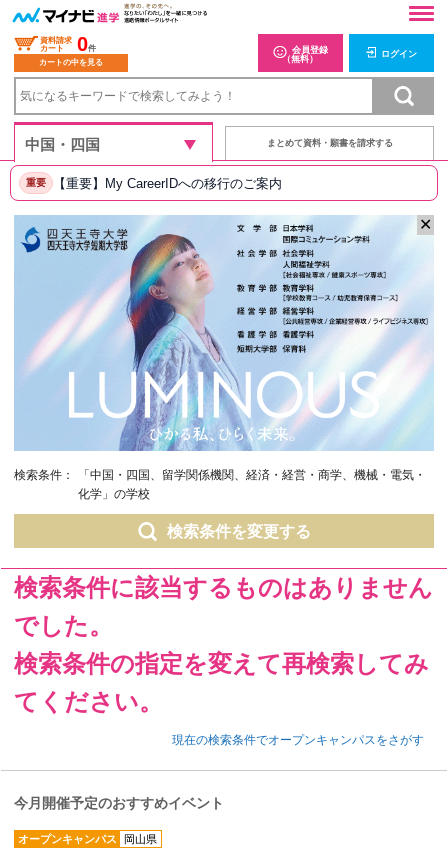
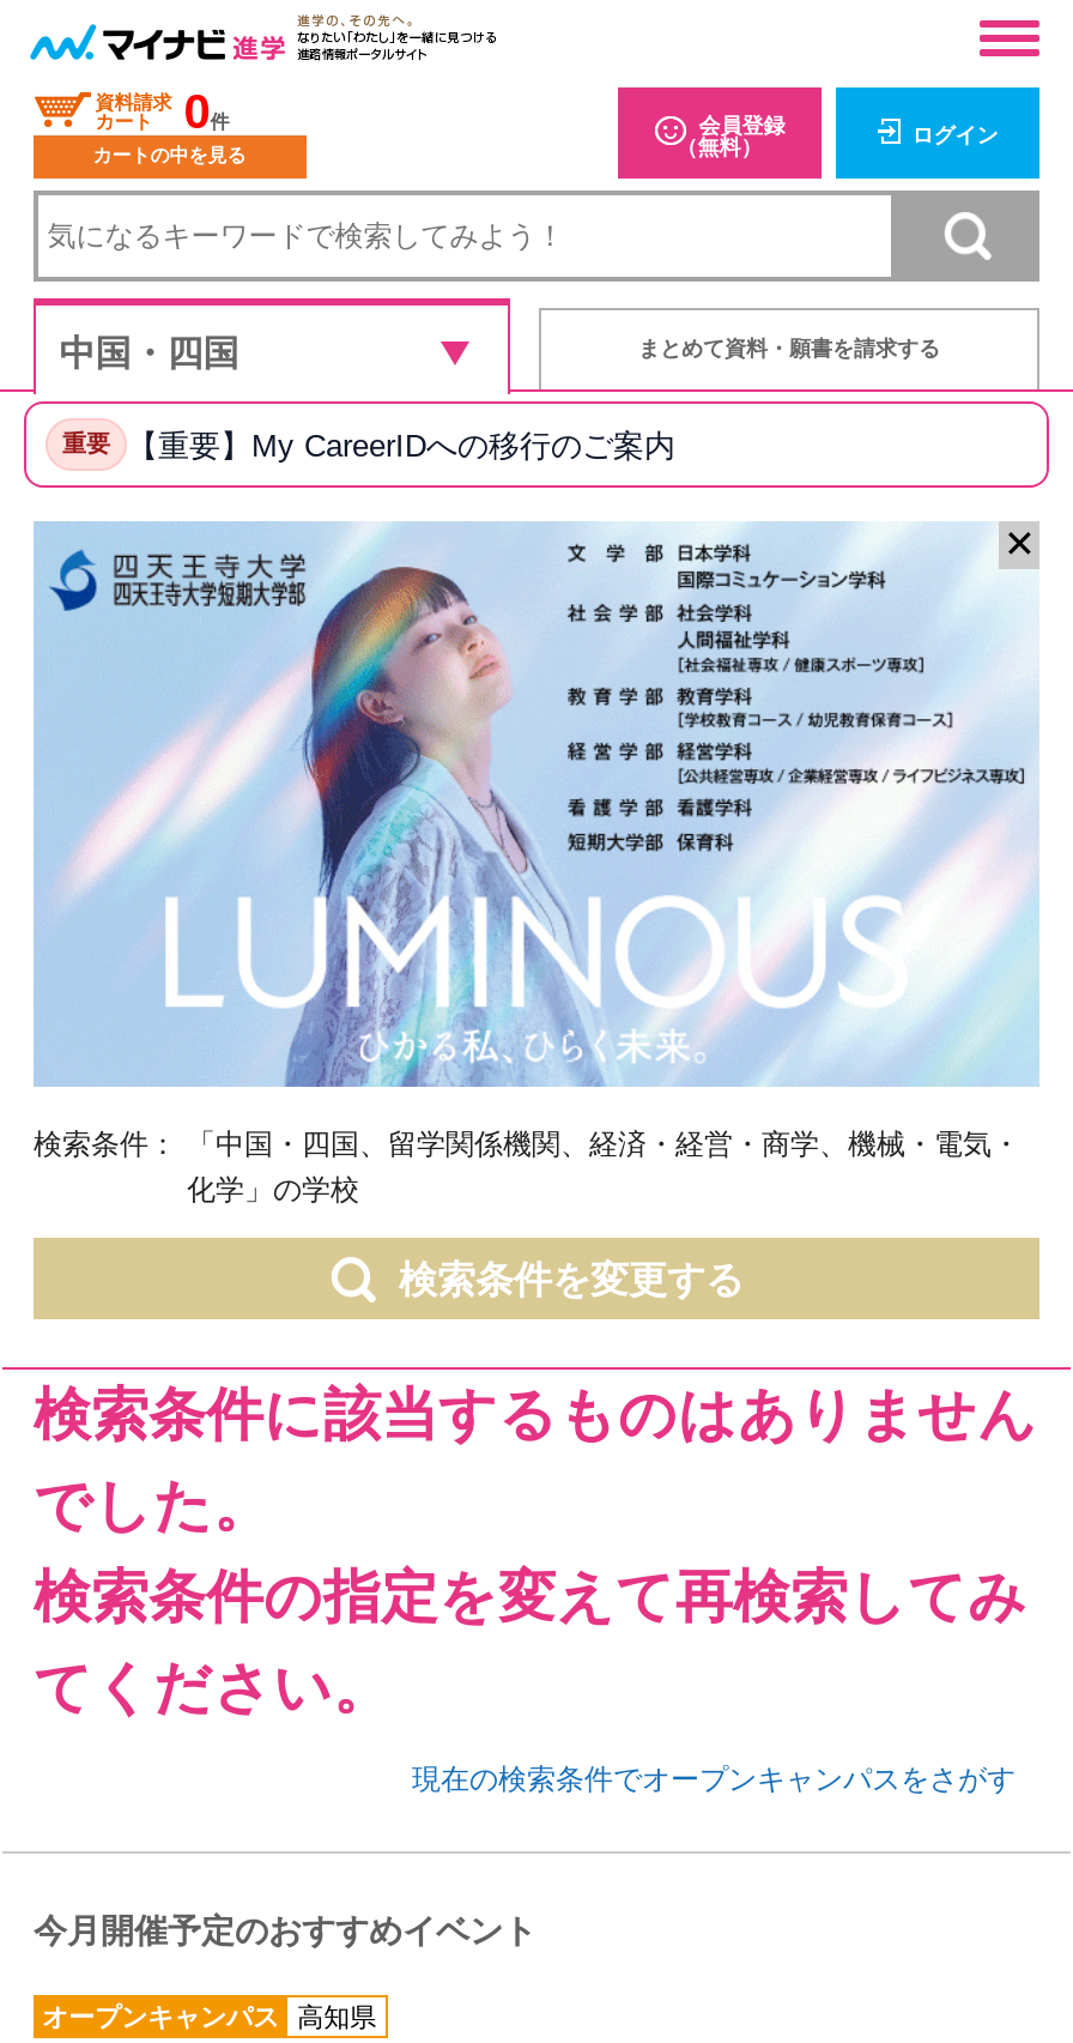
- 岡山県
+ 高知県
